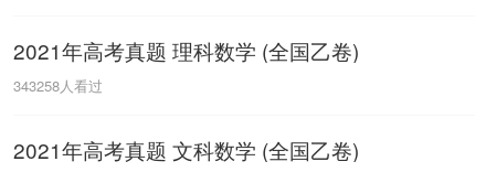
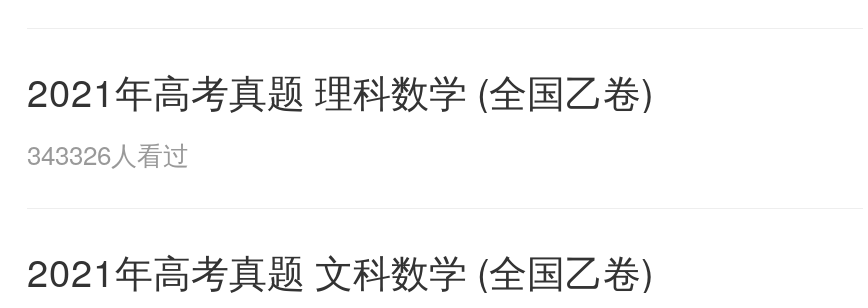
- 343258人看过
+ 343326人看过
